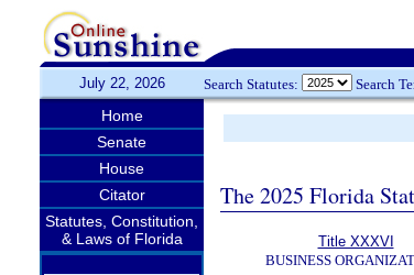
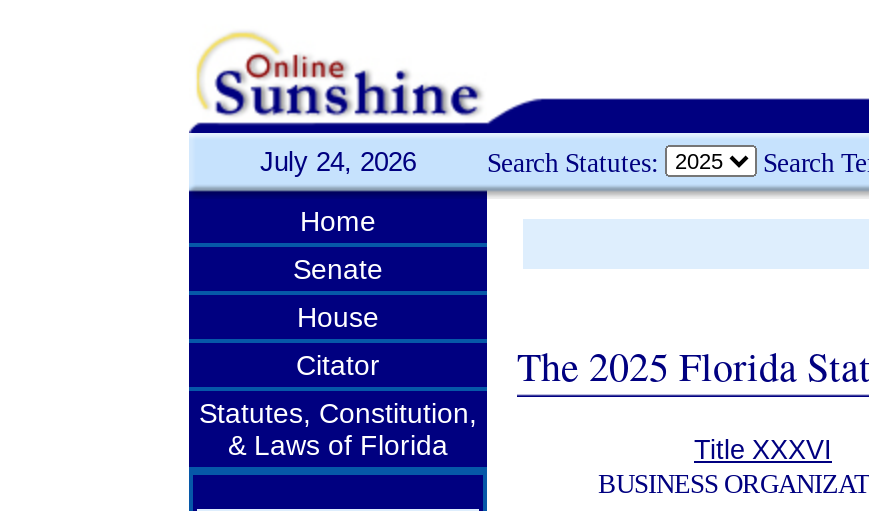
- July 22, 2026
+ July 24, 2026
